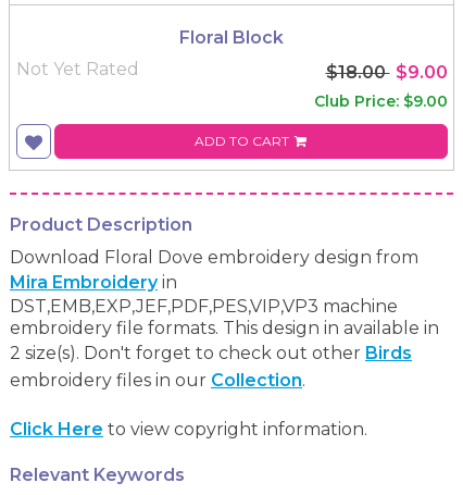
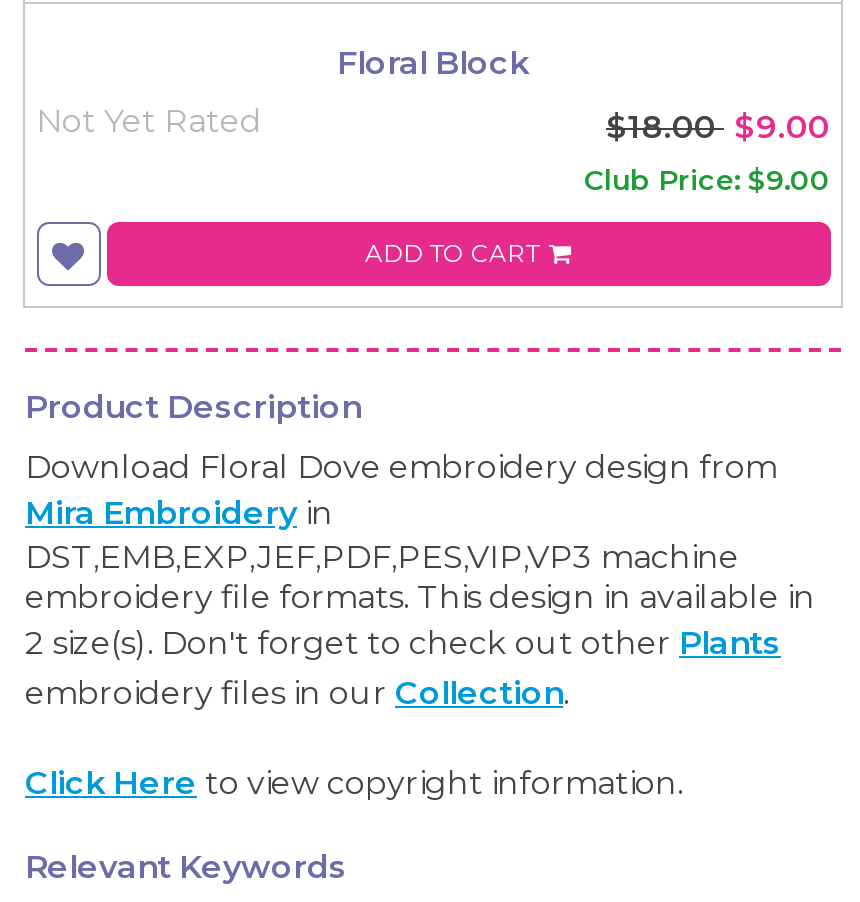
- 2 size(s). Don't forget to check out other Birds
+ 2 size(s). Don't forget to check out other Plants
